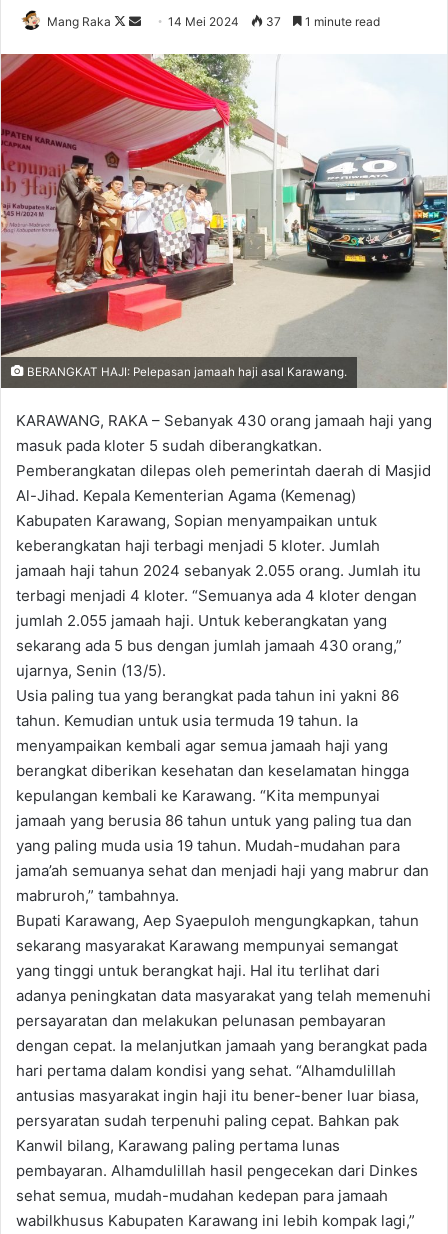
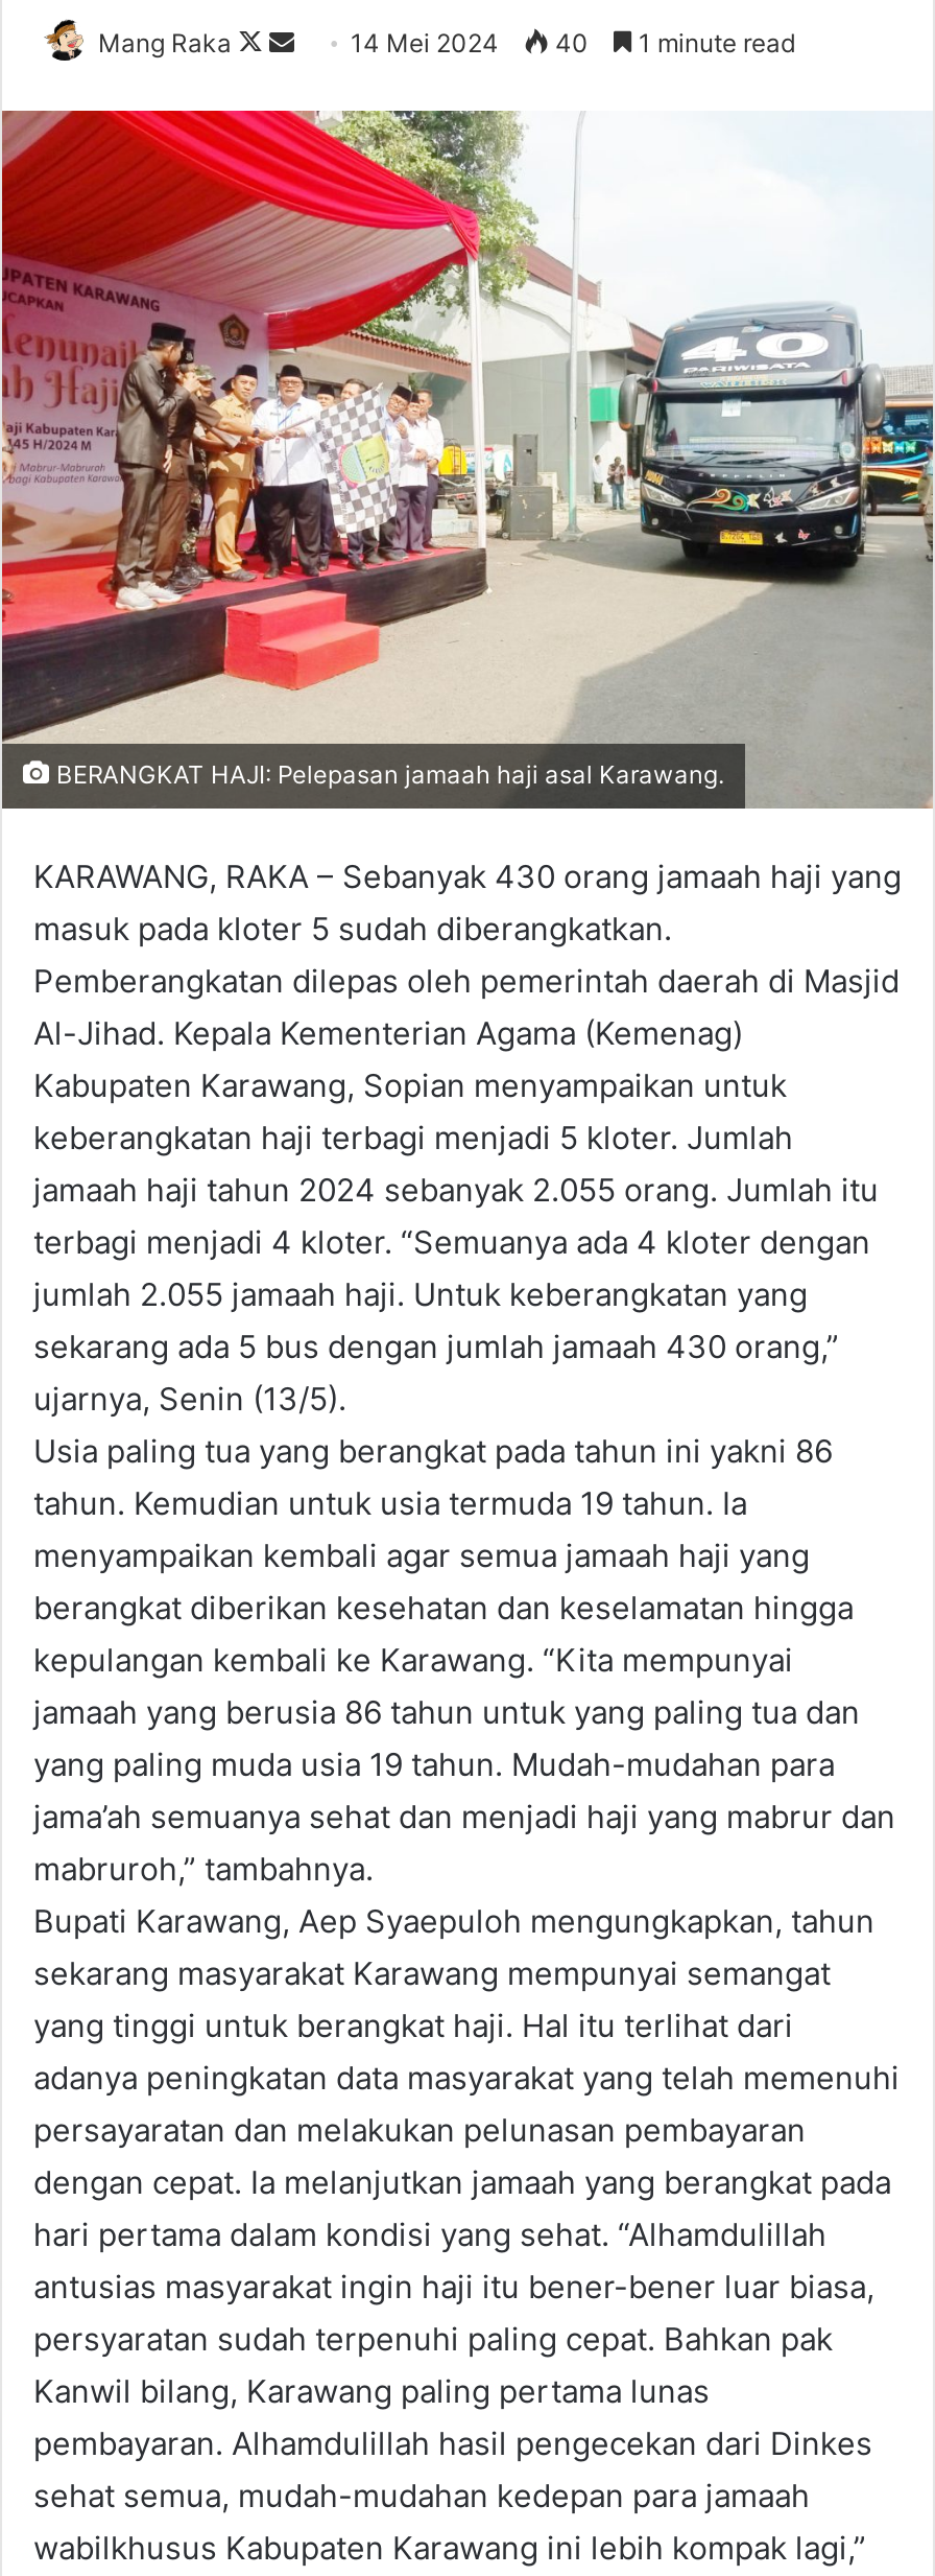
- 37
+ 40
